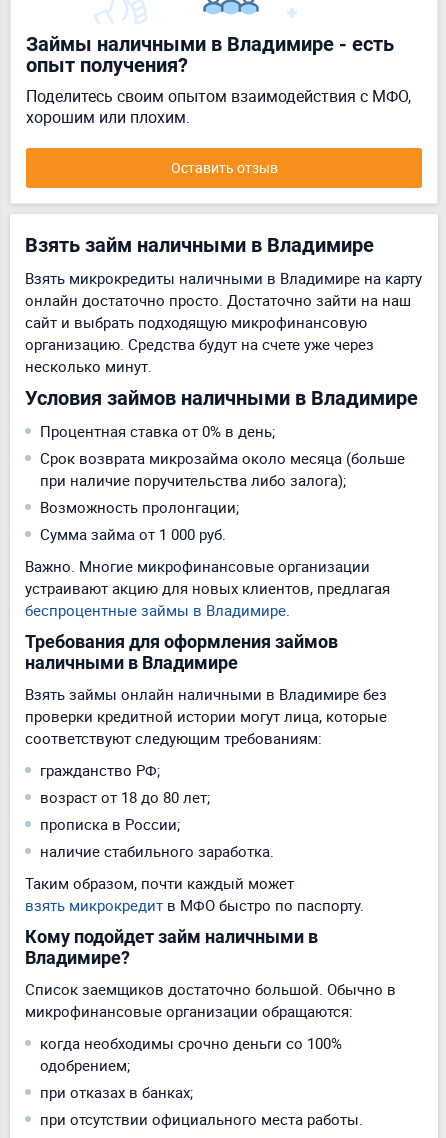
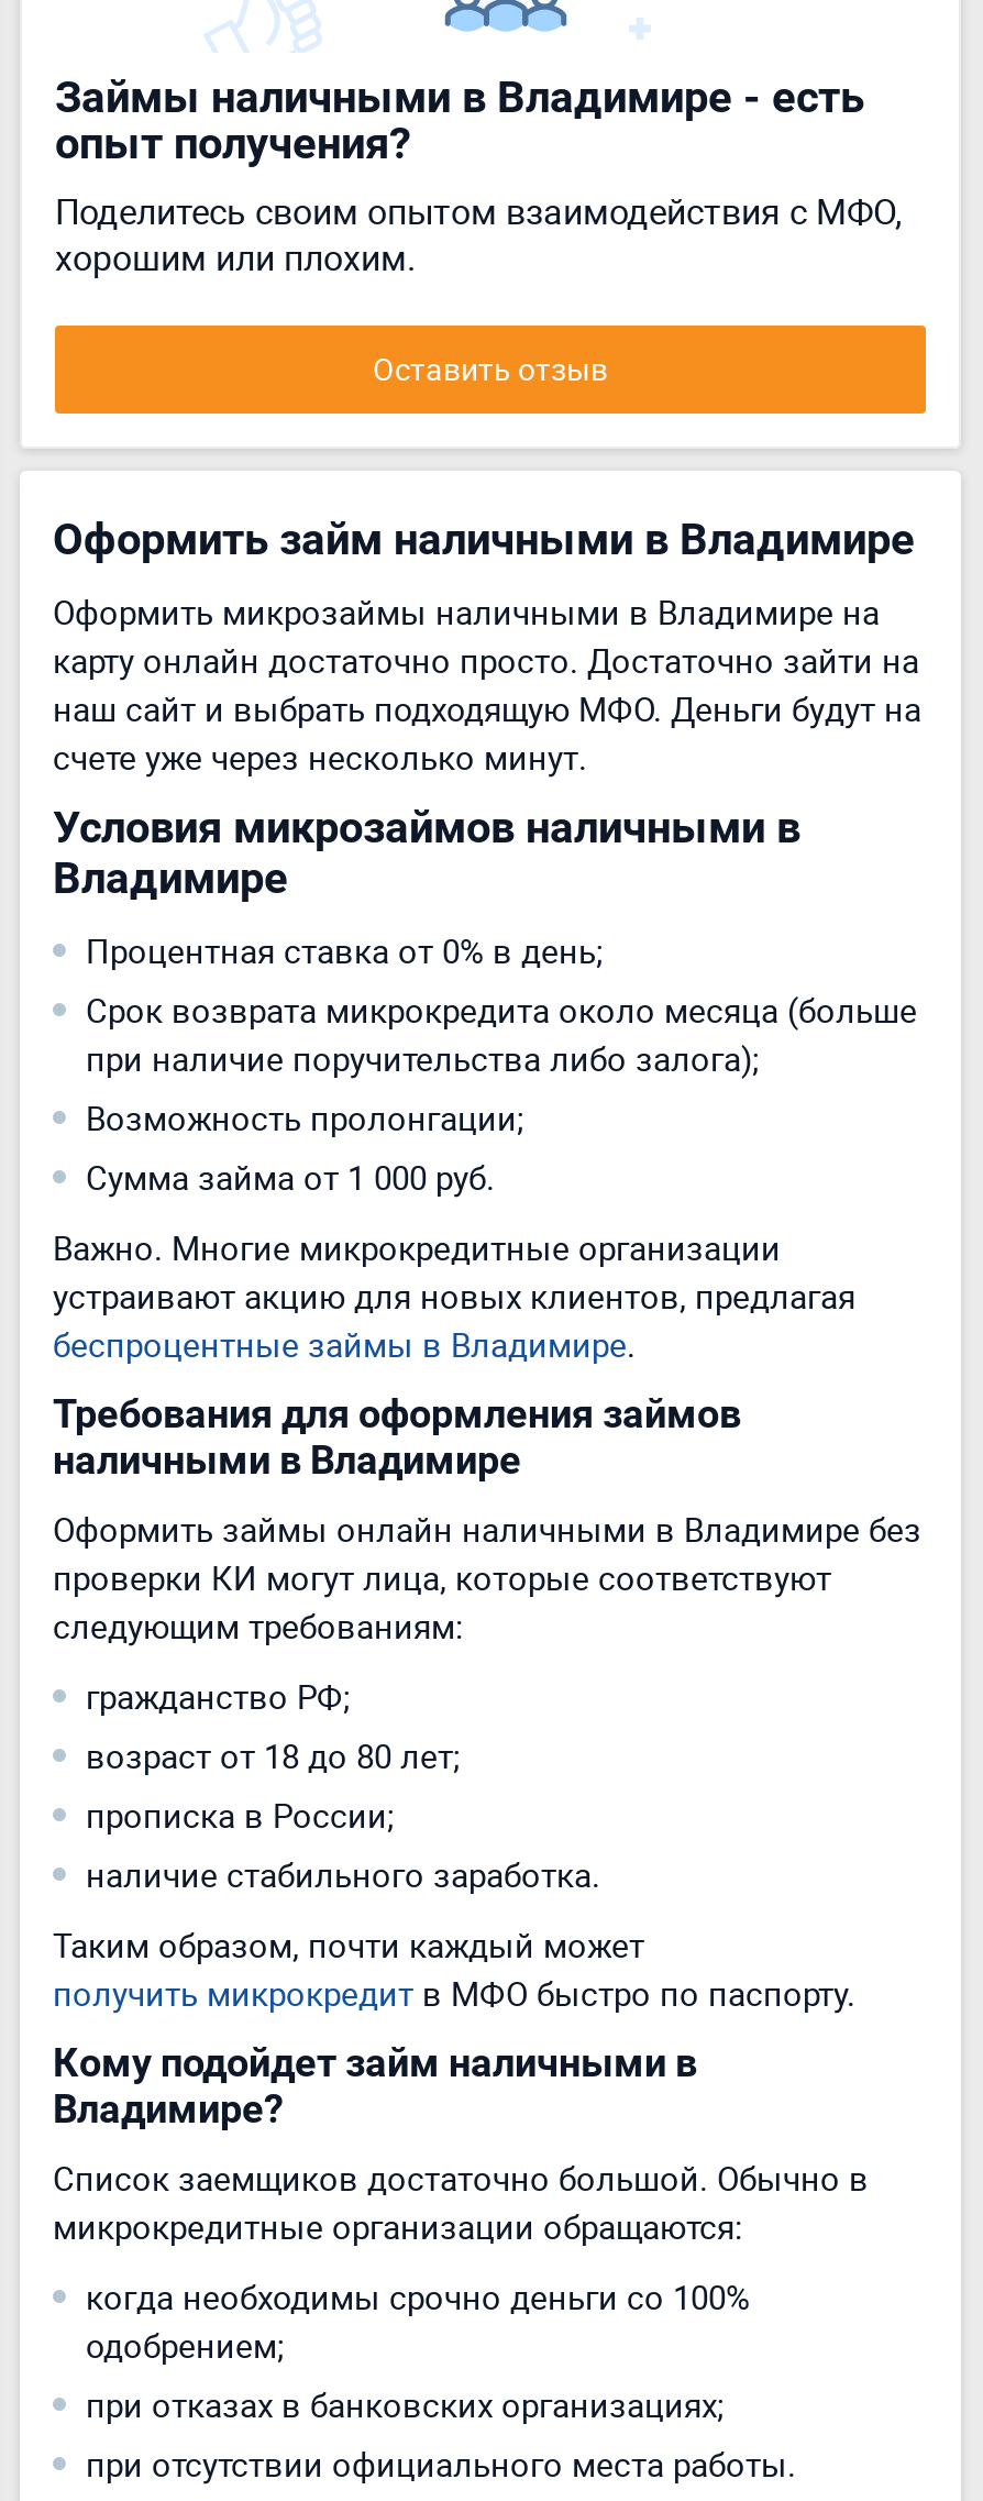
- Взять займ наличными в Владимире
+ Оформить займ наличными в Владимире

- Взять микрокредиты наличными в Владимире на карту
- онлайн достаточно просто. Достаточно зайти на наш
- сайт и выбрать подходящую микрофинансовую
- организацию. Средства будут на счете уже через
- несколько минут.
- Условия займов наличными в Владимире
+ Оформить микрозаймы наличными в Владимире на
+ карту онлайн достаточно просто. Достаточно зайти на
+ наш сайт и выбрать подходящую МФО. Деньги будут на
+ счете уже через несколько минут.
+ Условия микрозаймов наличными в
+ Владимире

- Срок возврата микрозайма около месяца (больше
+ Срок возврата микрокредита около месяца (больше

- Важно. Многие микрофинансовые организации
+ Важно. Многие микрокредитные организации

- Взять займы онлайн наличными в Владимире без
- проверки кредитной истории могут лица, которые
- соответствуют следующим требованиям:
+ Оформить займы онлайн наличными в Владимире без
+ проверки КИ могут лица, которые соответствуют
+ следующим требованиям:

- взять микрокредит в МФО быстро по паспорту.
+ получить микрокредит в МФО быстро по паспорту.

- микрофинансовые организации обращаются:
+ микрокредитные организации обращаются:

- при отказах в банках;
+ при отказах в банковских организациях;
